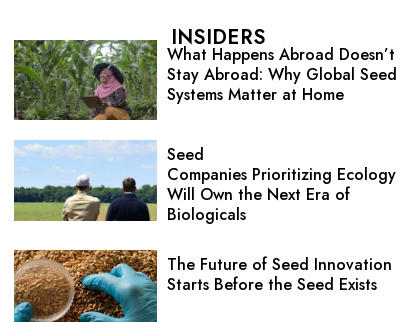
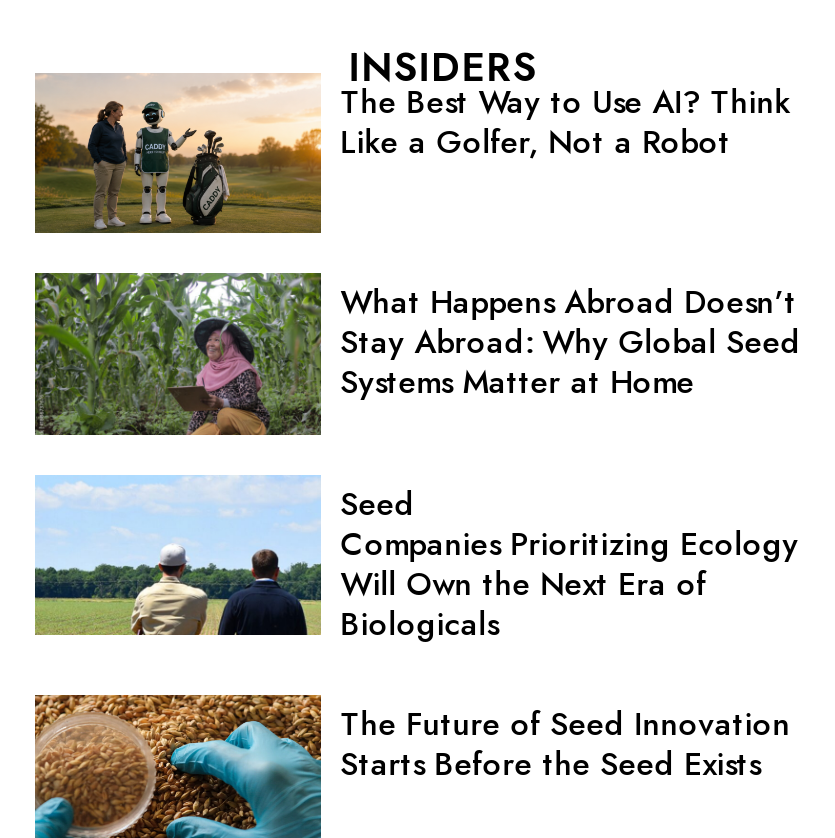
+ [image]
+ The Best Way to Use AI? Think
+ Like a Golfer, Not a Robot
